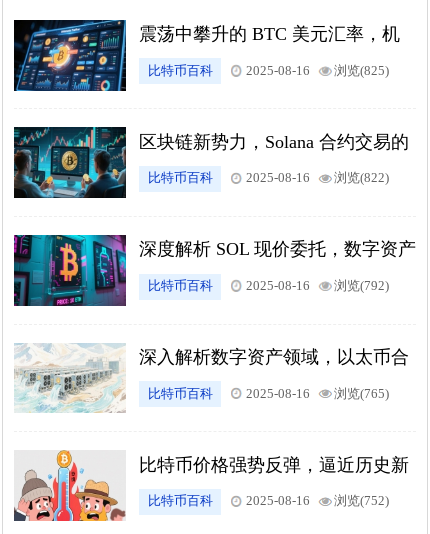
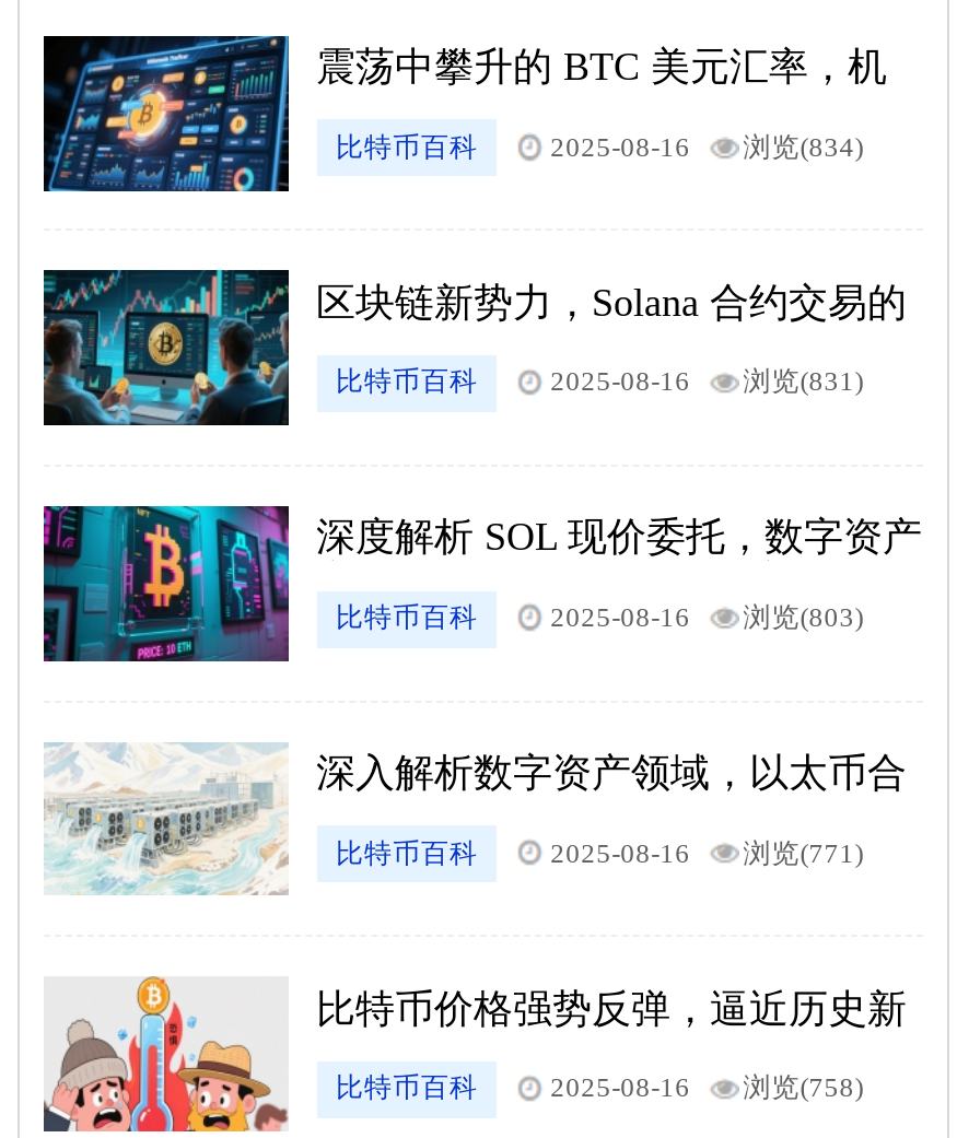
- 2025-08-16 浏览(825)
+ 2025-08-16 浏览(834)

- 2025-08-16 浏览(822)
+ 2025-08-16 浏览(831)

- 2025-08-16 浏览(792)
+ 2025-08-16 浏览(803)

- 2025-08-16 浏览(765)
+ 2025-08-16 浏览(771)

- 2025-08-16 浏览(752)
+ 2025-08-16 浏览(758)
